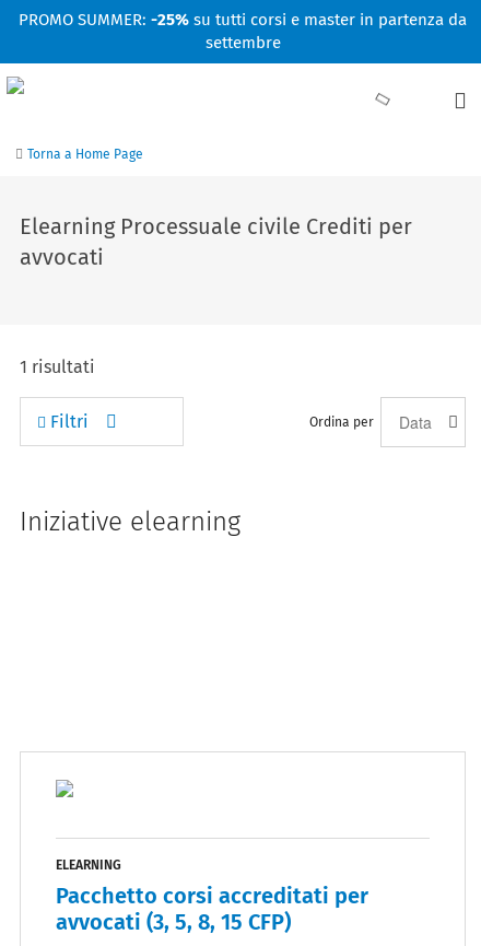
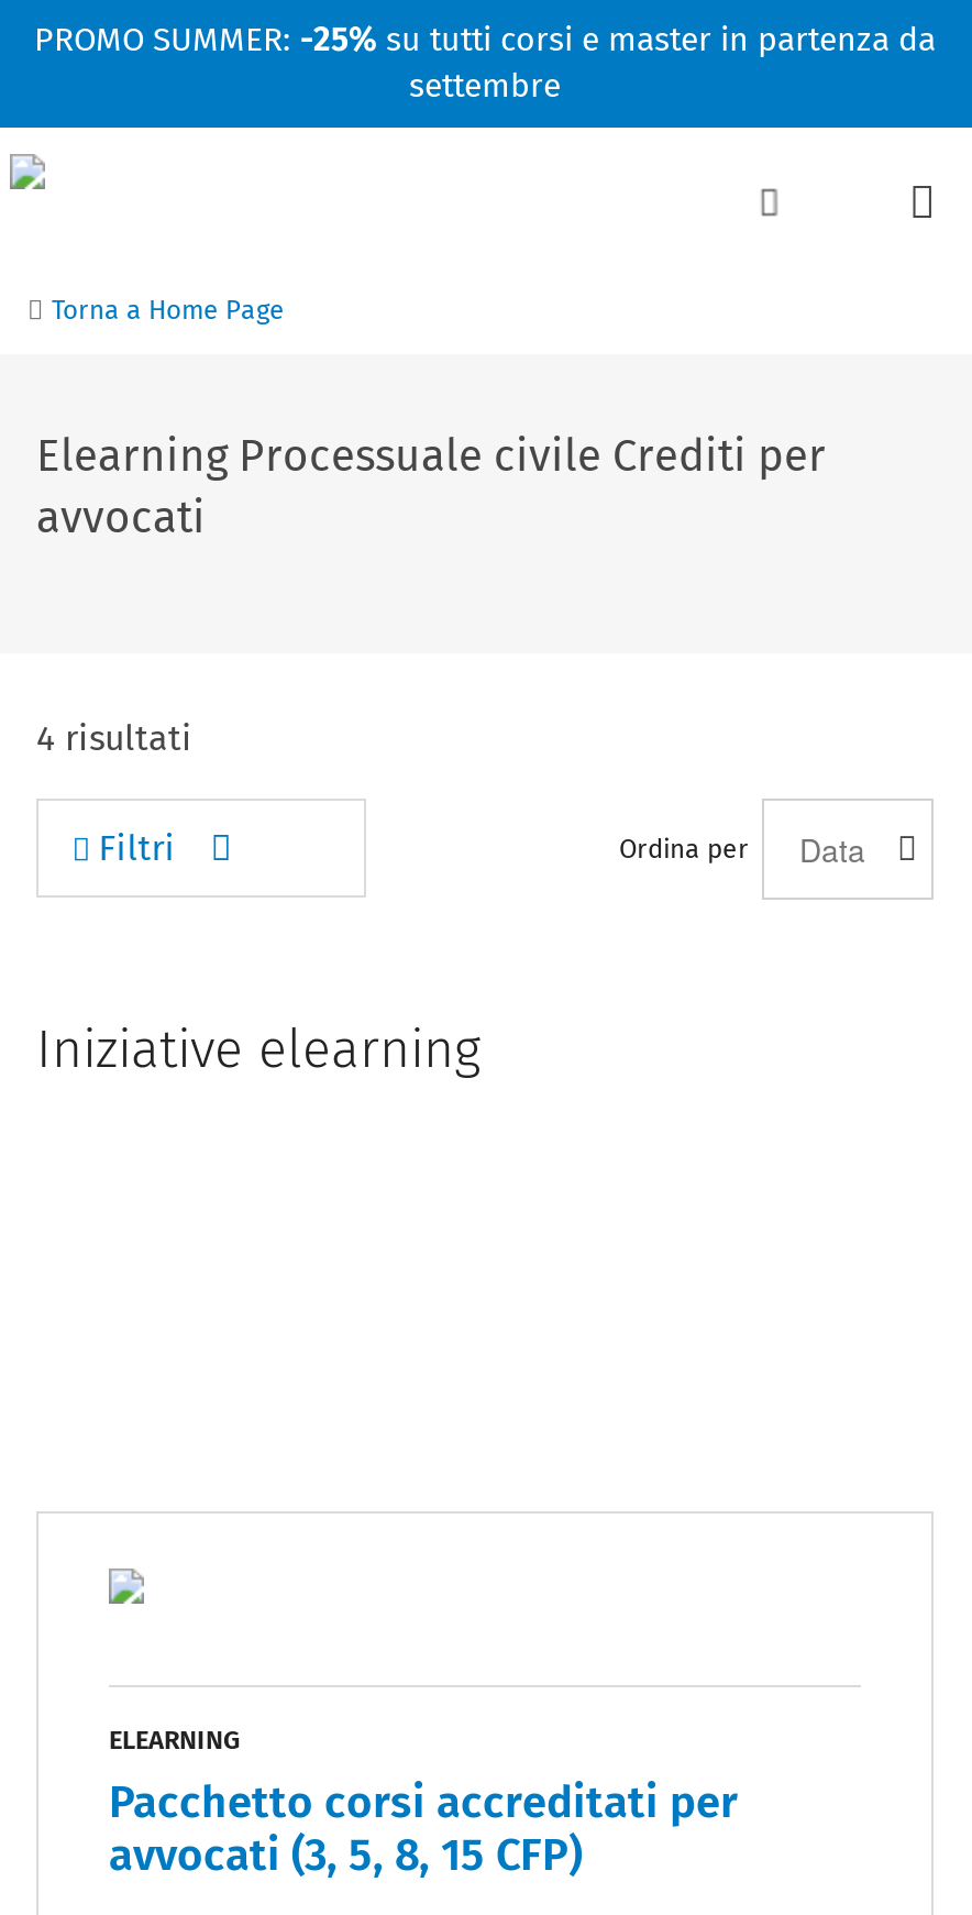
- 1 risultati
+ 4 risultati
